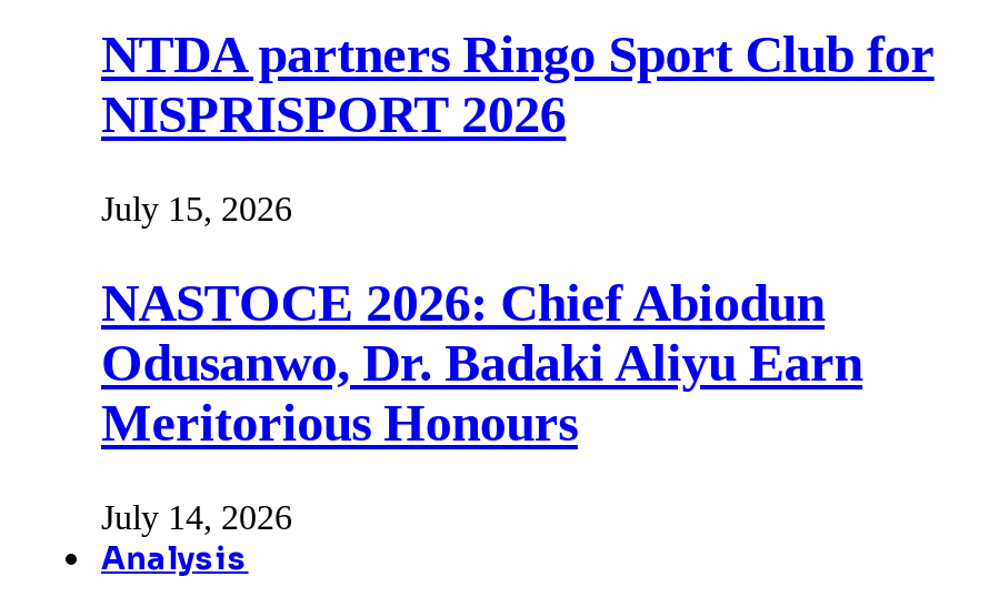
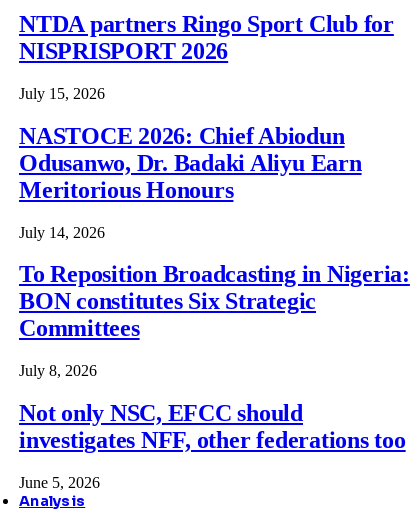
+ To Reposition Broadcasting in Nigeria:
+ BON constitutes Six Strategic
+ Committees
+ July 8, 2026
+ Not only NSC, EFCC should
+ investigates NFF, other federations too
+ June 5, 2026
